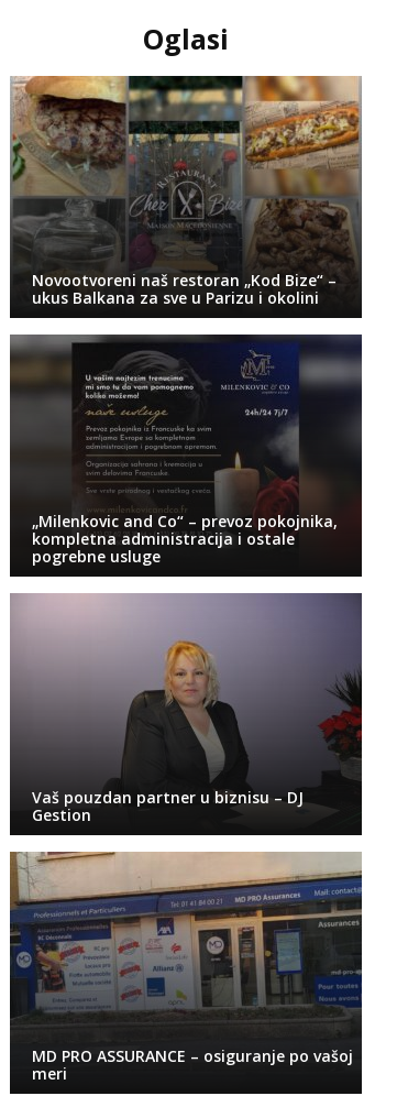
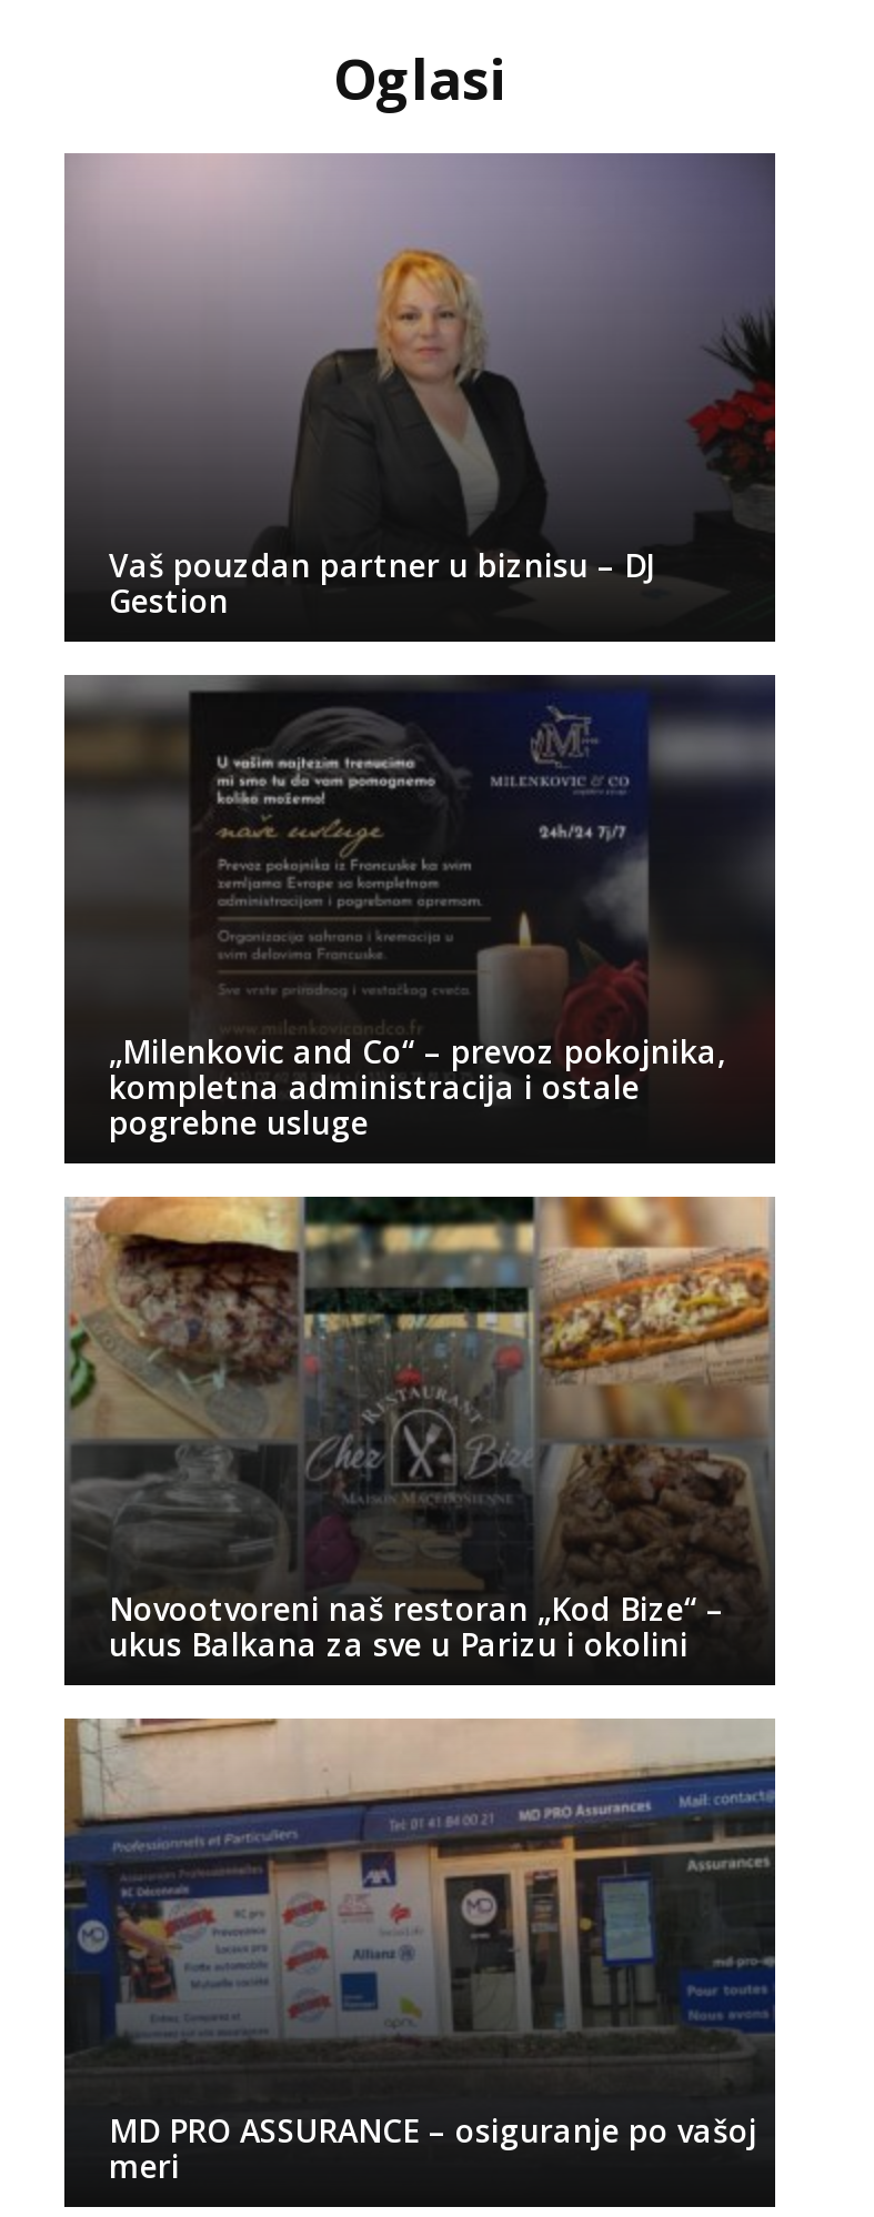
moved down: [image] | Novootvoreni naš restoran „Kod Bize“ – | ukus Balkana za sve u Parizu i okolini

moved up: [image] | Vaš pouzdan partner u biznisu – DJ | Gestion
